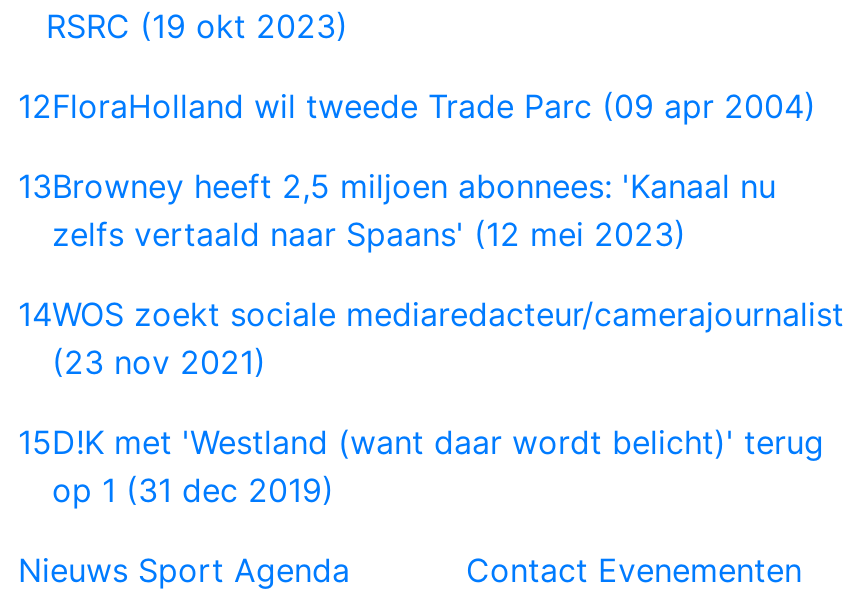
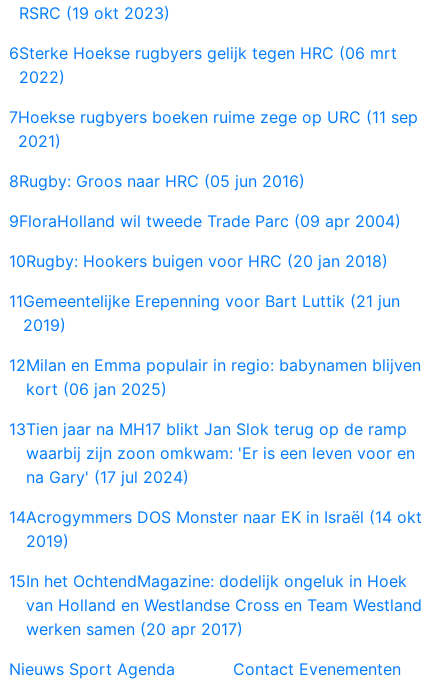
- 12FloraHolland wil tweede Trade Parc (09 apr 2004)
- 13Browney heeft 2,5 miljoen abonnees: 'Kanaal nu
- zelfs vertaald naar Spaans' (12 mei 2023)
- 14WOS zoekt sociale mediaredacteur/camerajournalist
- (23 nov 2021)
- 15D!K met 'Westland (want daar wordt belicht)' terug
- op 1 (31 dec 2019)
+ 6Sterke Hoekse rugbyers gelijk tegen HRC (06 mrt
+ 2022)
+ 7Hoekse rugbyers boeken ruime zege op URC (11 sep
+ 2021)
+ 8Rugby: Groos naar HRC (05 jun 2016)
+ 9FloraHolland wil tweede Trade Parc (09 apr 2004)
+ 10Rugby: Hookers buigen voor HRC (20 jan 2018)
+ 11Gemeentelijke Erepenning voor Bart Luttik (21 jun
+ 2019)
+ 12Milan en Emma populair in regio: babynamen blijven
+ kort (06 jan 2025)
+ 13Tien jaar na MH17 blikt Jan Slok terug op de ramp
+ waarbij zijn zoon omkwam: 'Er is een leven voor en
+ na Gary' (17 jul 2024)
+ 14Acrogymmers DOS Monster naar EK in Israël (14 okt
+ 2019)
+ 15In het OchtendMagazine: dodelijk ongeluk in Hoek
+ van Holland en Westlandse Cross en Team Westland
+ werken samen (20 apr 2017)
